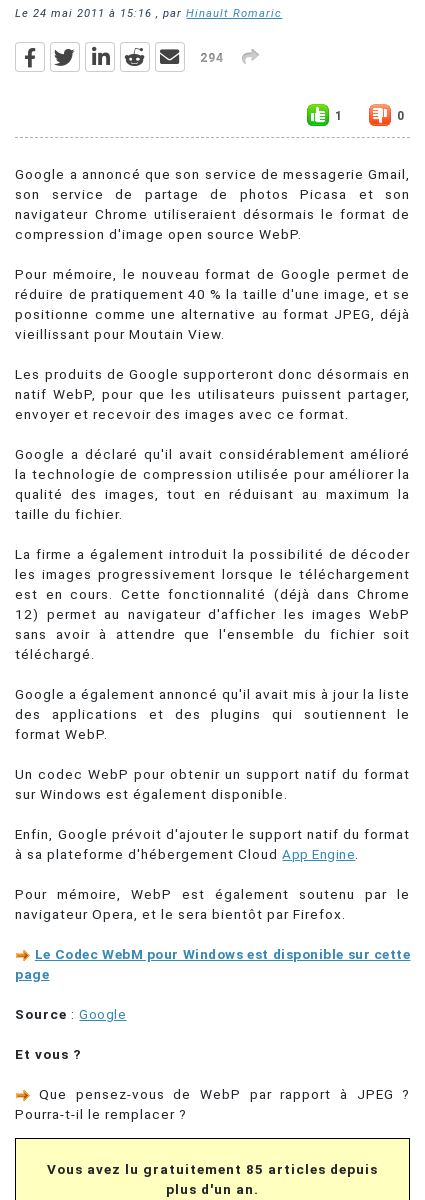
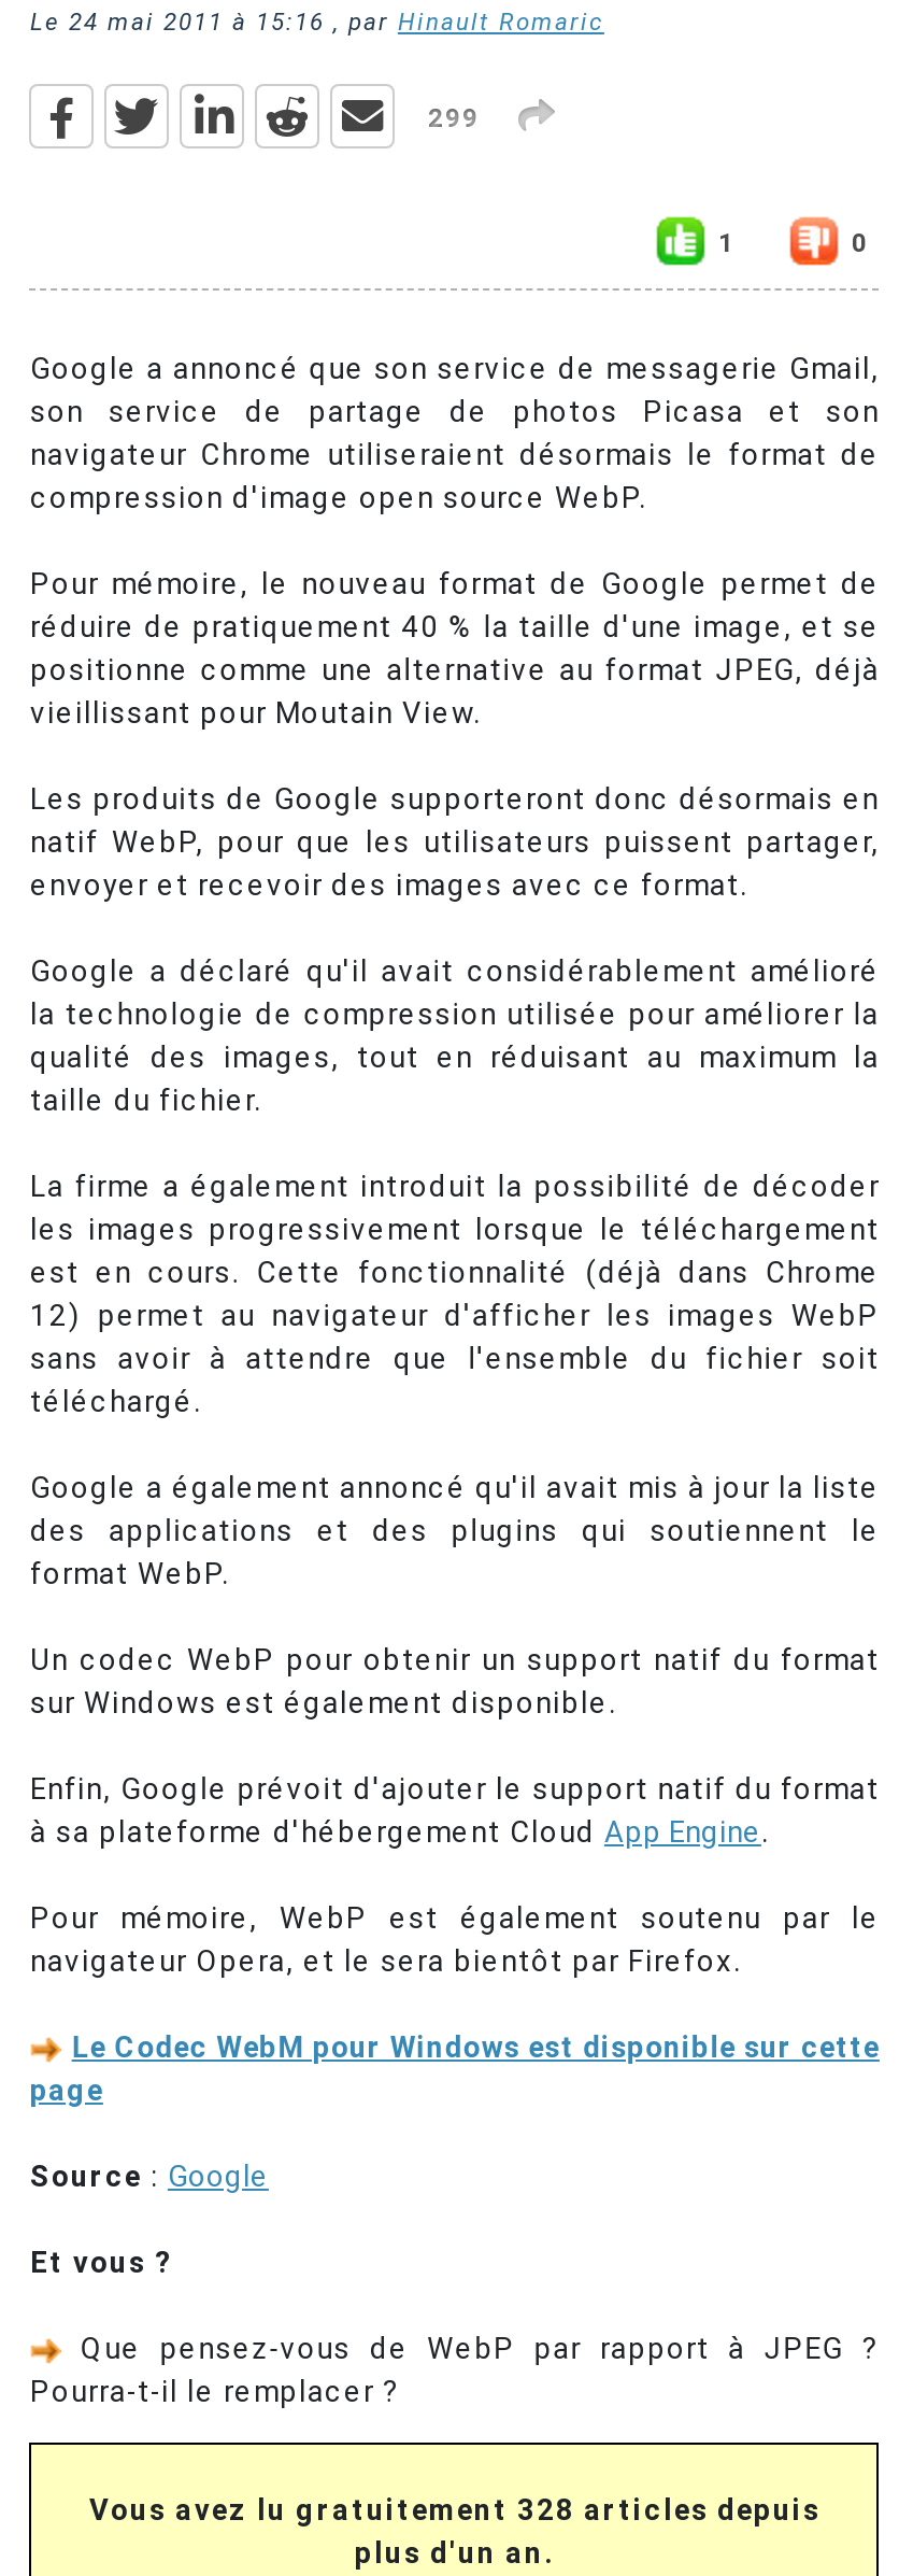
- 294
+ 299

- Vous avez lu gratuitement 85 articles depuis
+ Vous avez lu gratuitement 328 articles depuis
